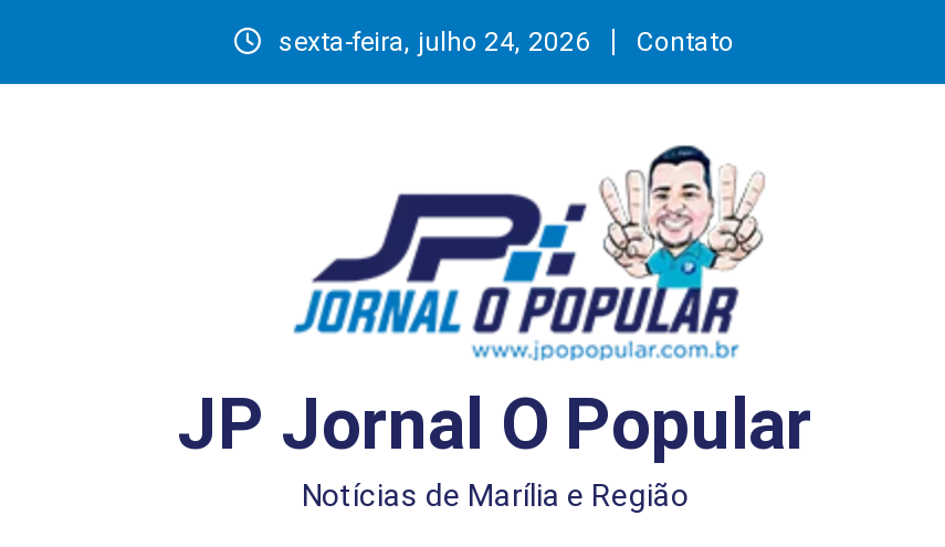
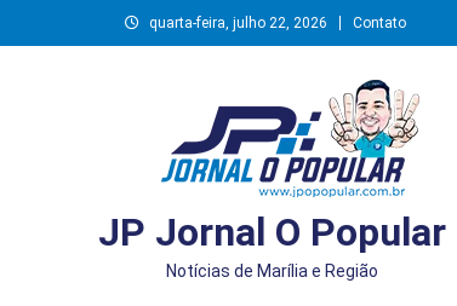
- sexta-feira, julho 24, 2026
+ quarta-feira, julho 22, 2026
